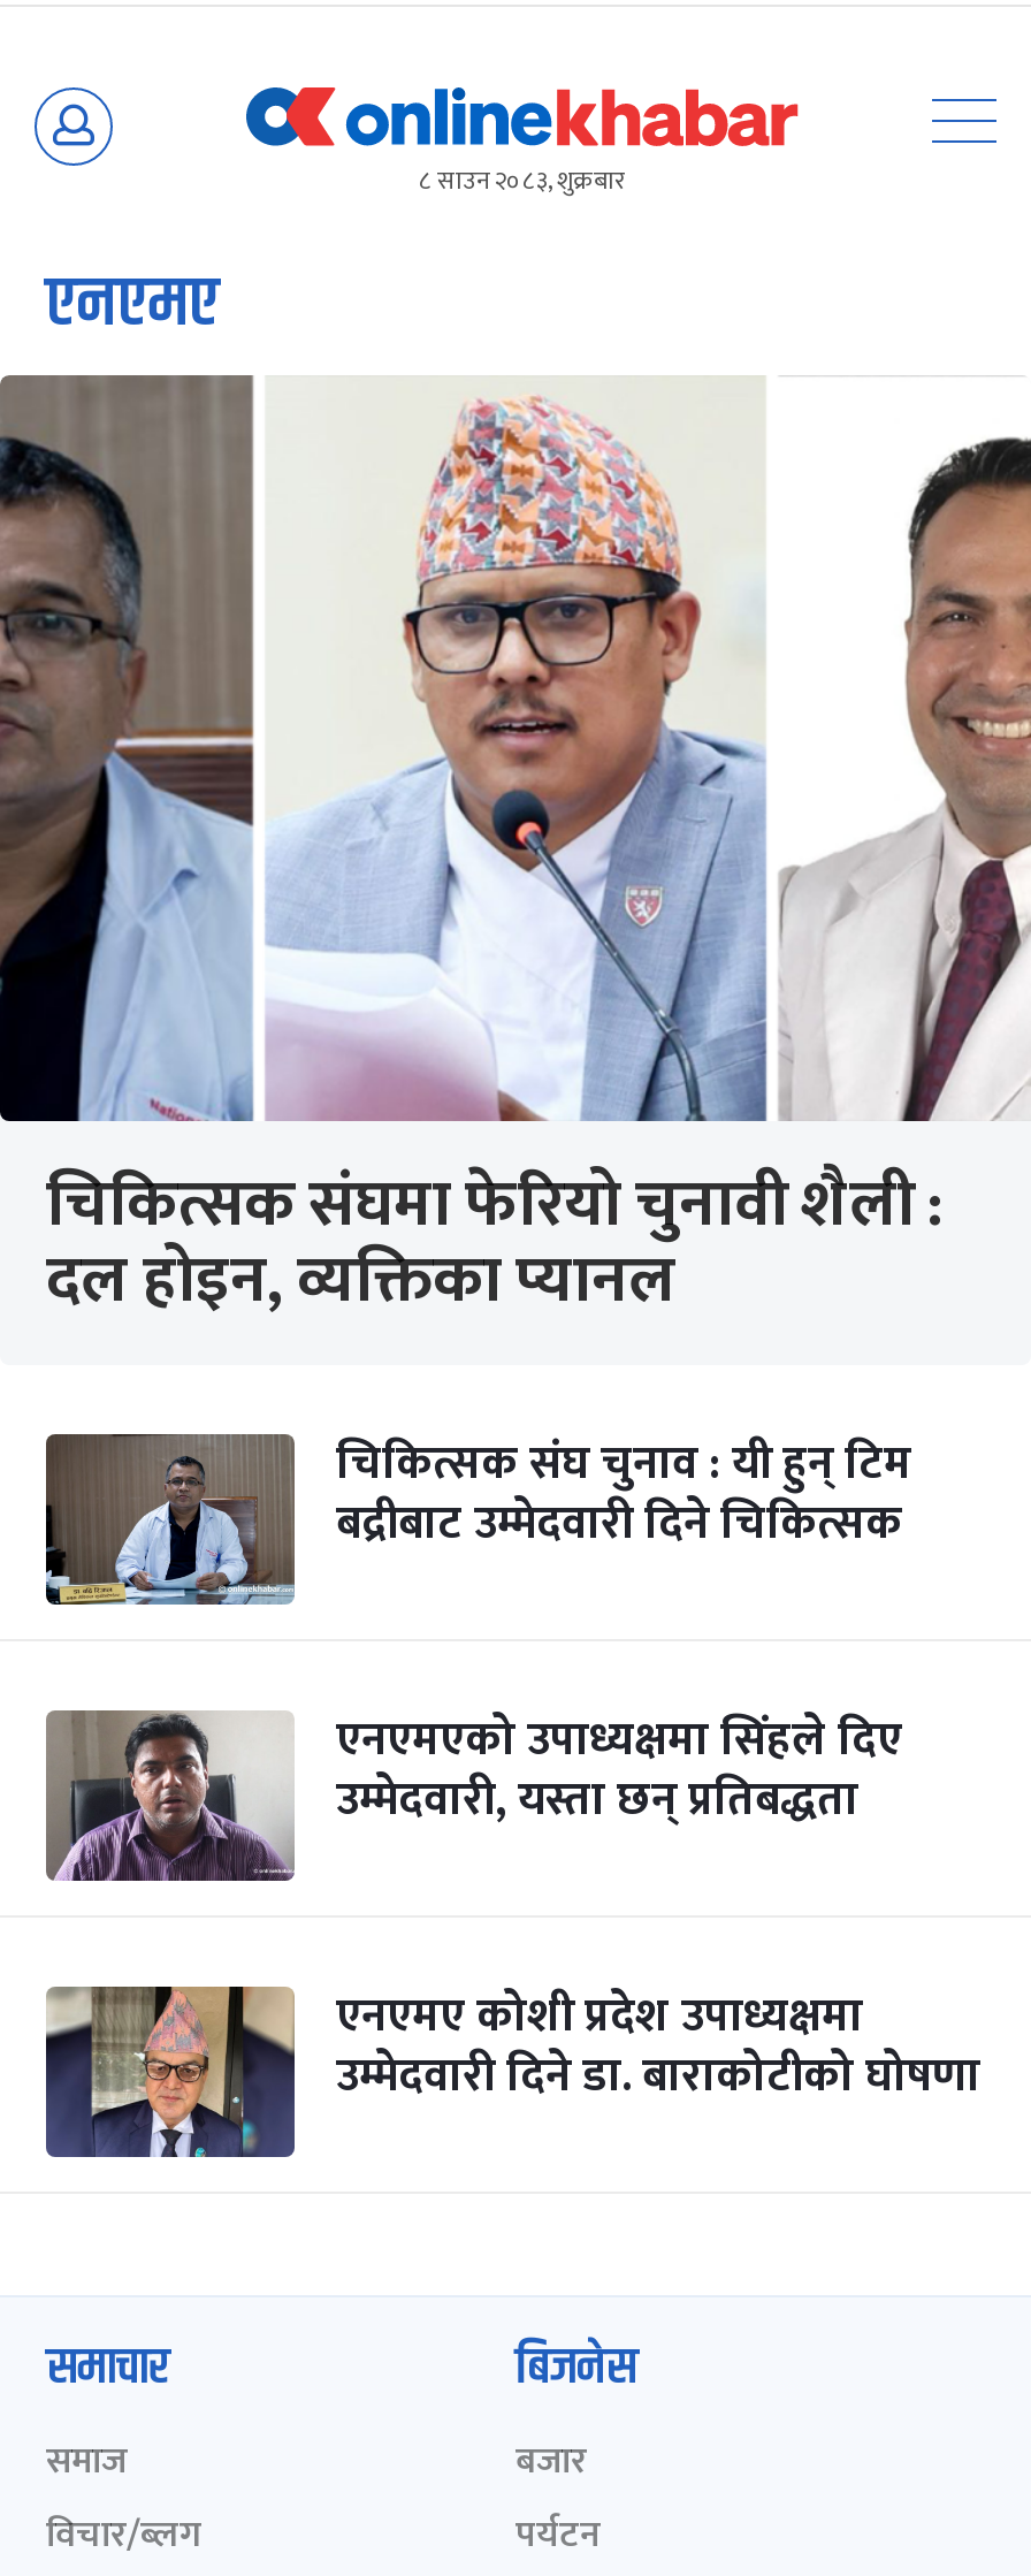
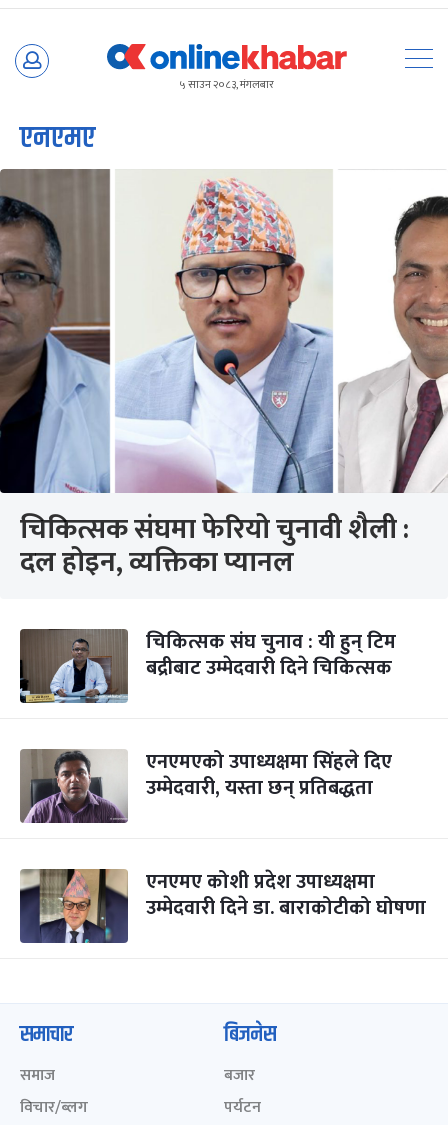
- ८ साउन २०८३, शुक्रबार
+ ५ साउन २०८३, मंगलबार
